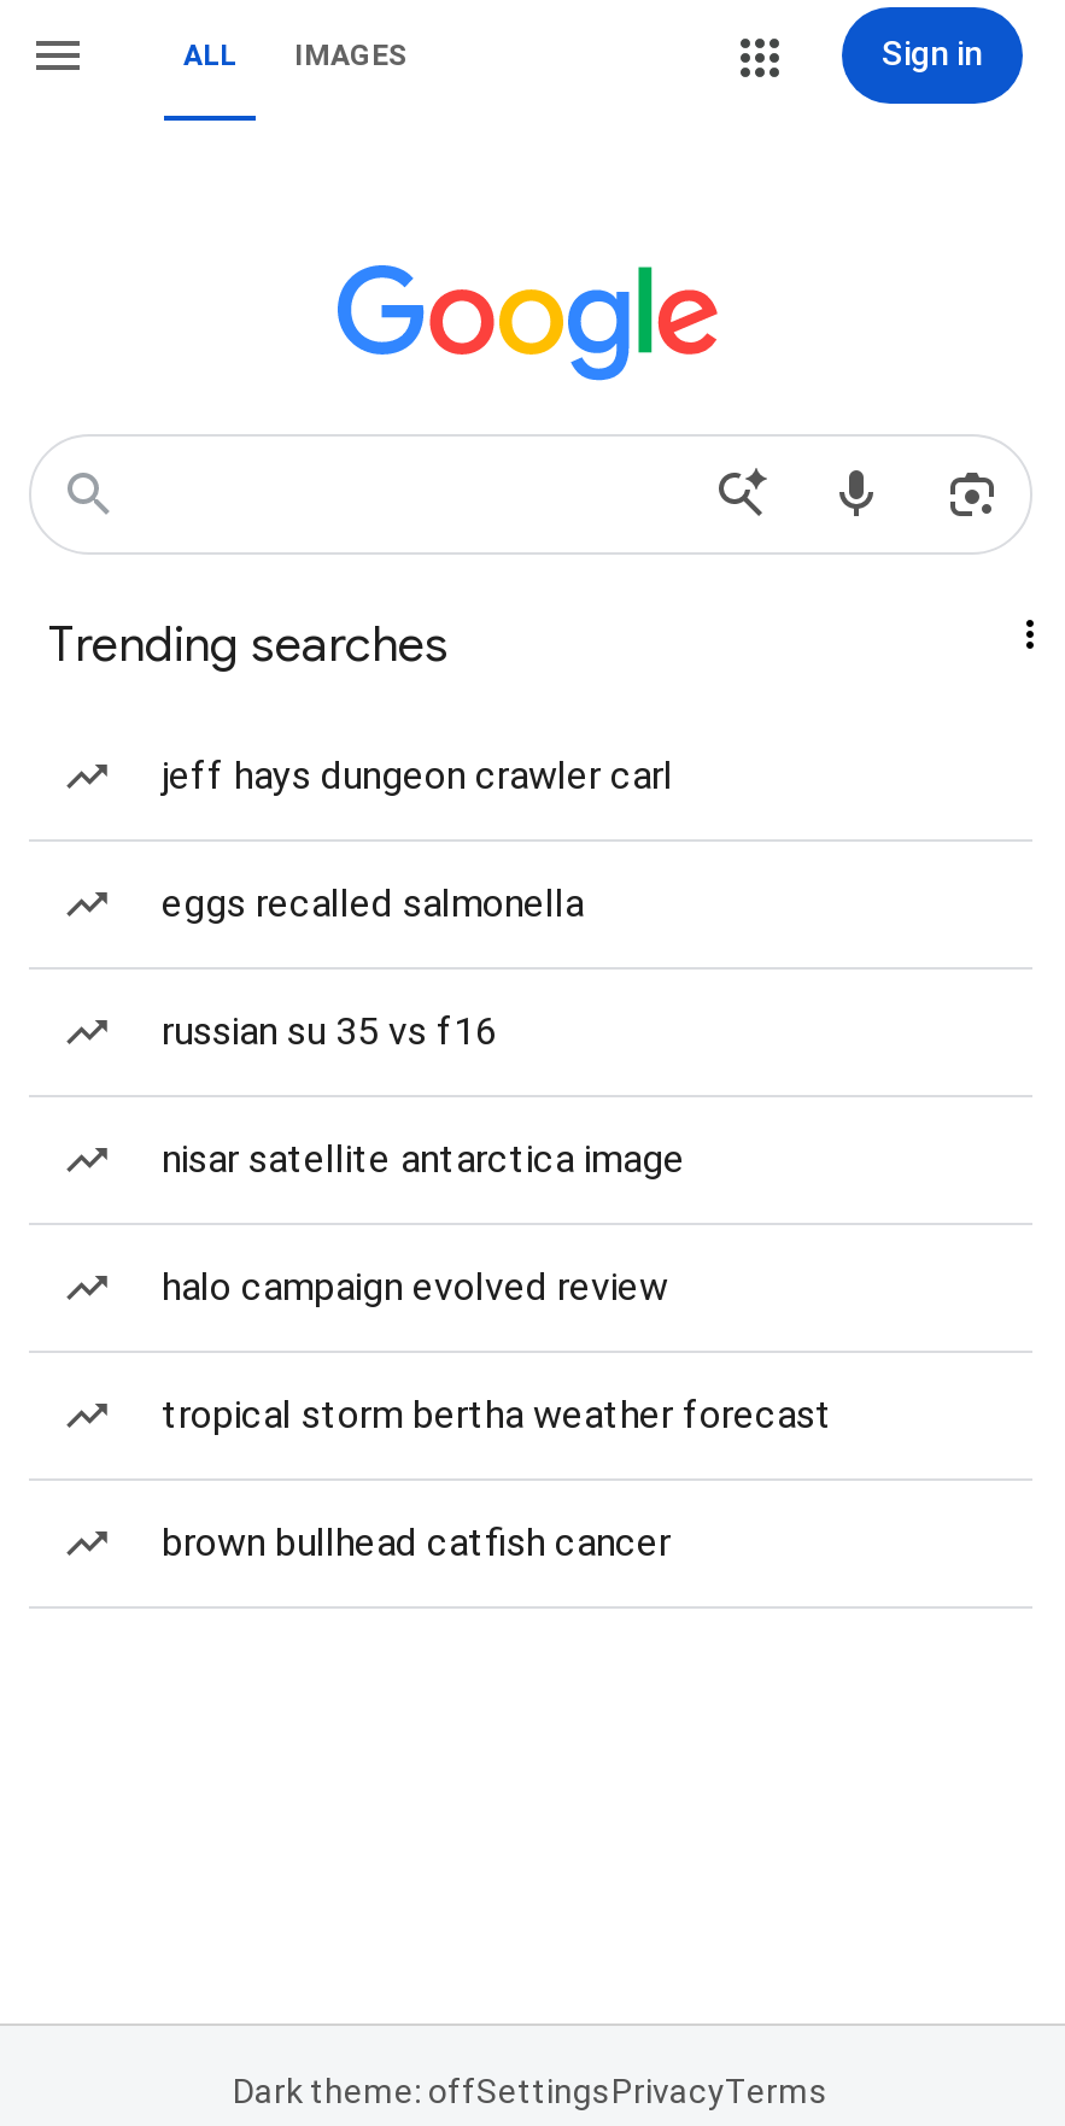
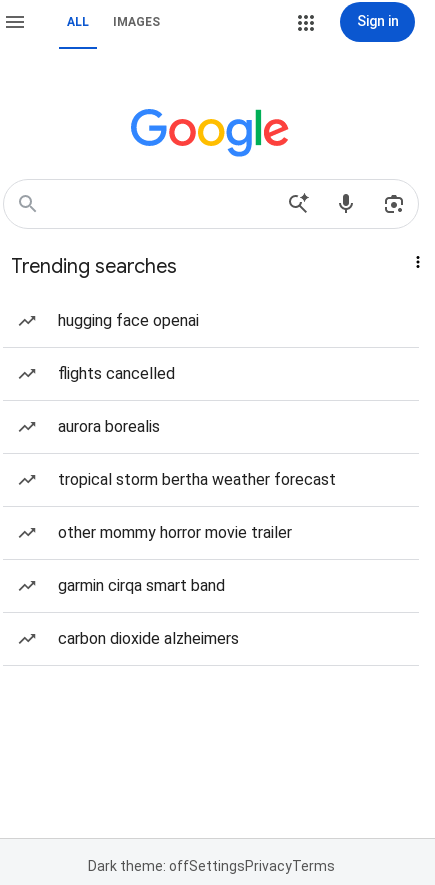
- jeff hays dungeon crawler carl
- eggs recalled salmonella
- russian su 35 vs f16
- nisar satellite antarctica image
- halo campaign evolved review
+ hugging face openai
+ flights cancelled
+ aurora borealis

moved up: tropical storm bertha weather forecast

- brown bullhead catfish cancer
+ other mommy horror movie trailer
+ garmin cirqa smart band
+ carbon dioxide alzheimers
